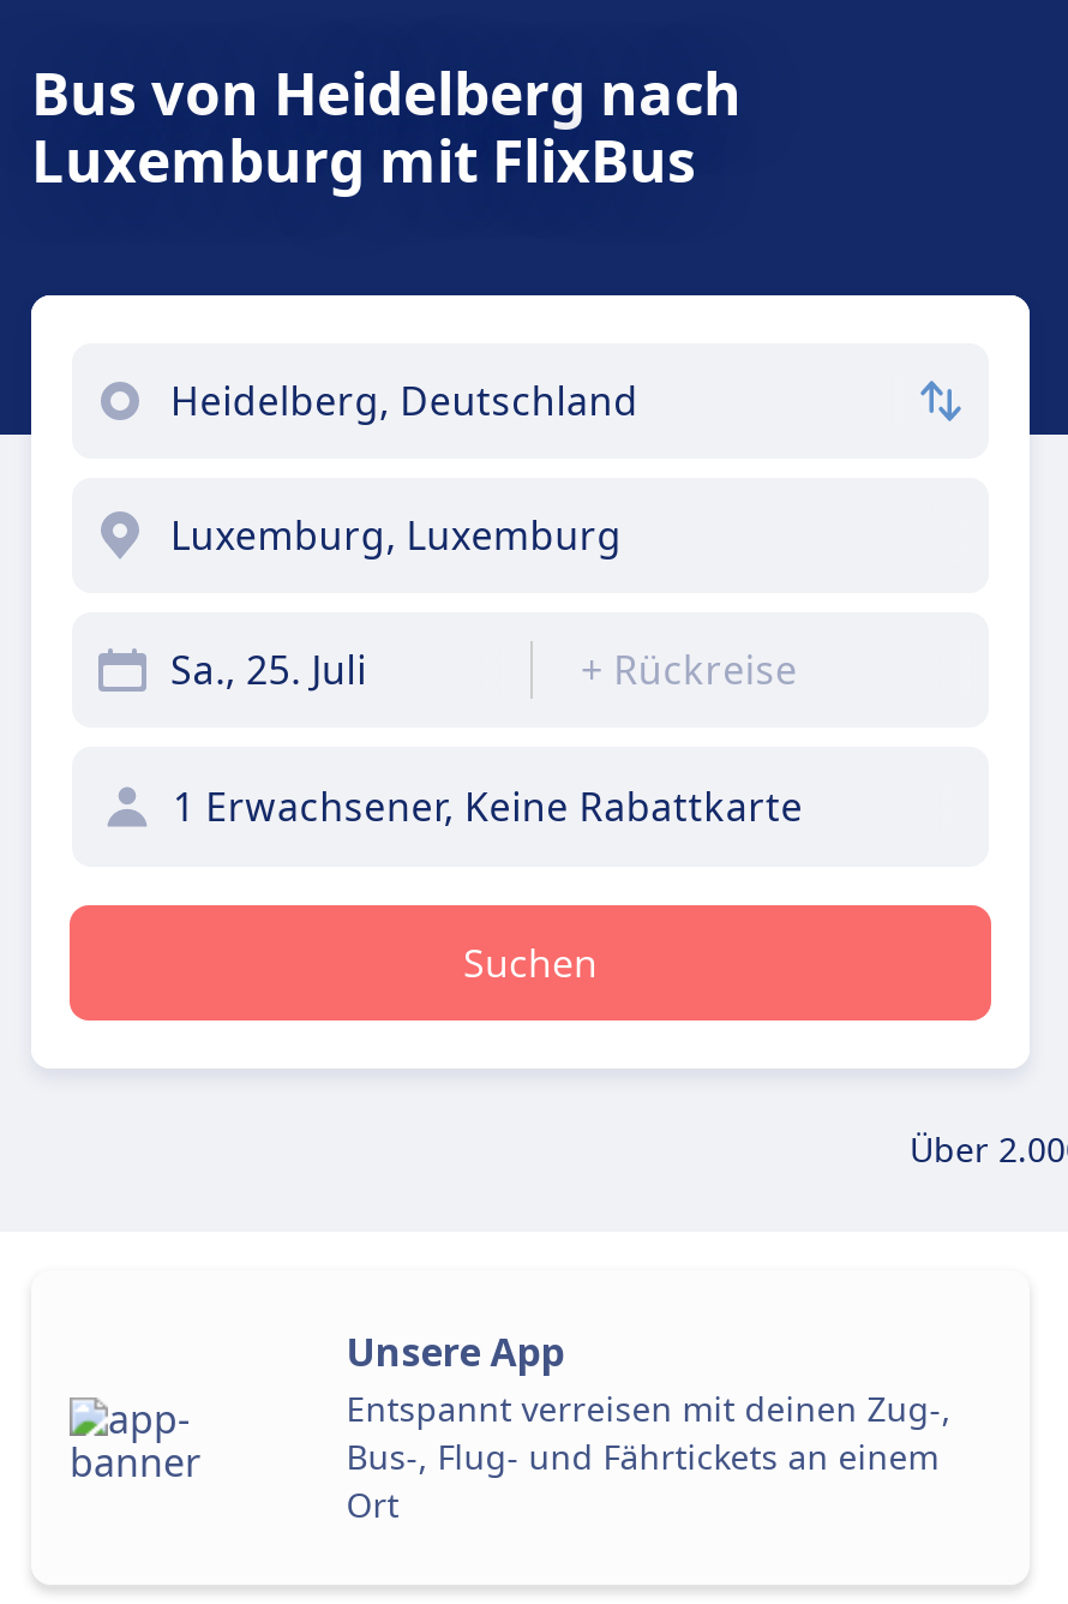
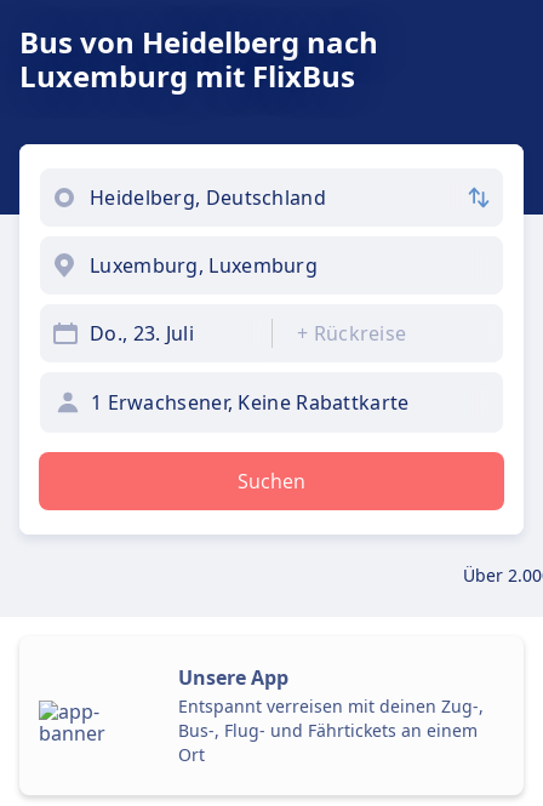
- Sa., 25. Juli
+ Do., 23. Juli
